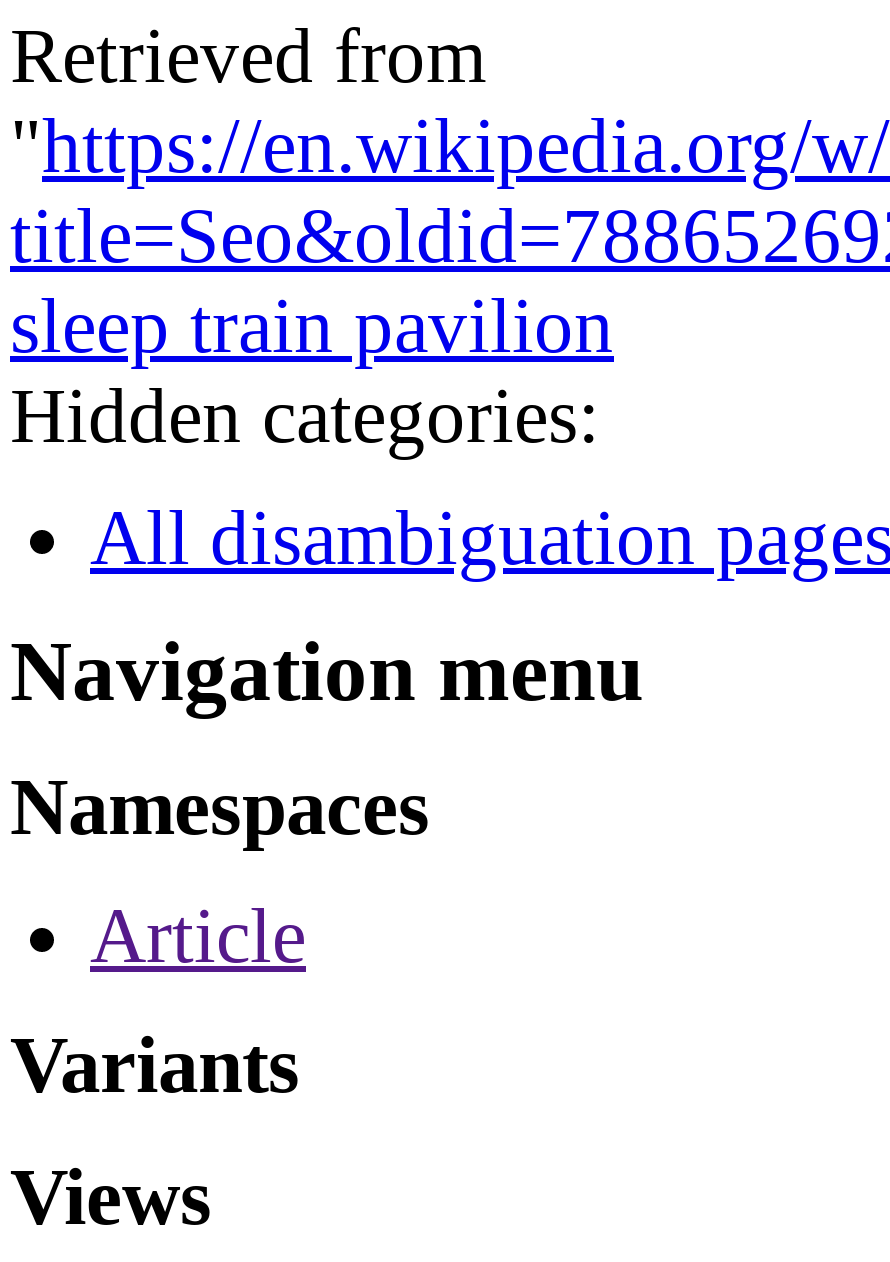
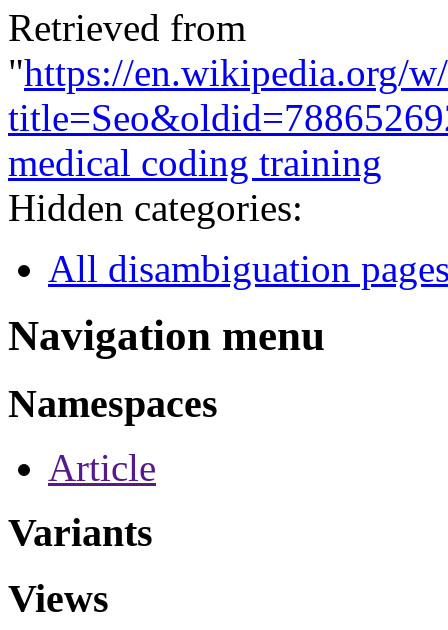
- sleep train pavilion
+ medical coding training
